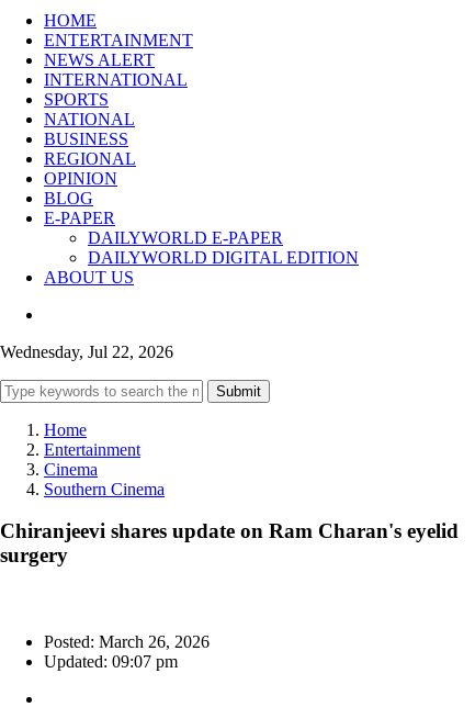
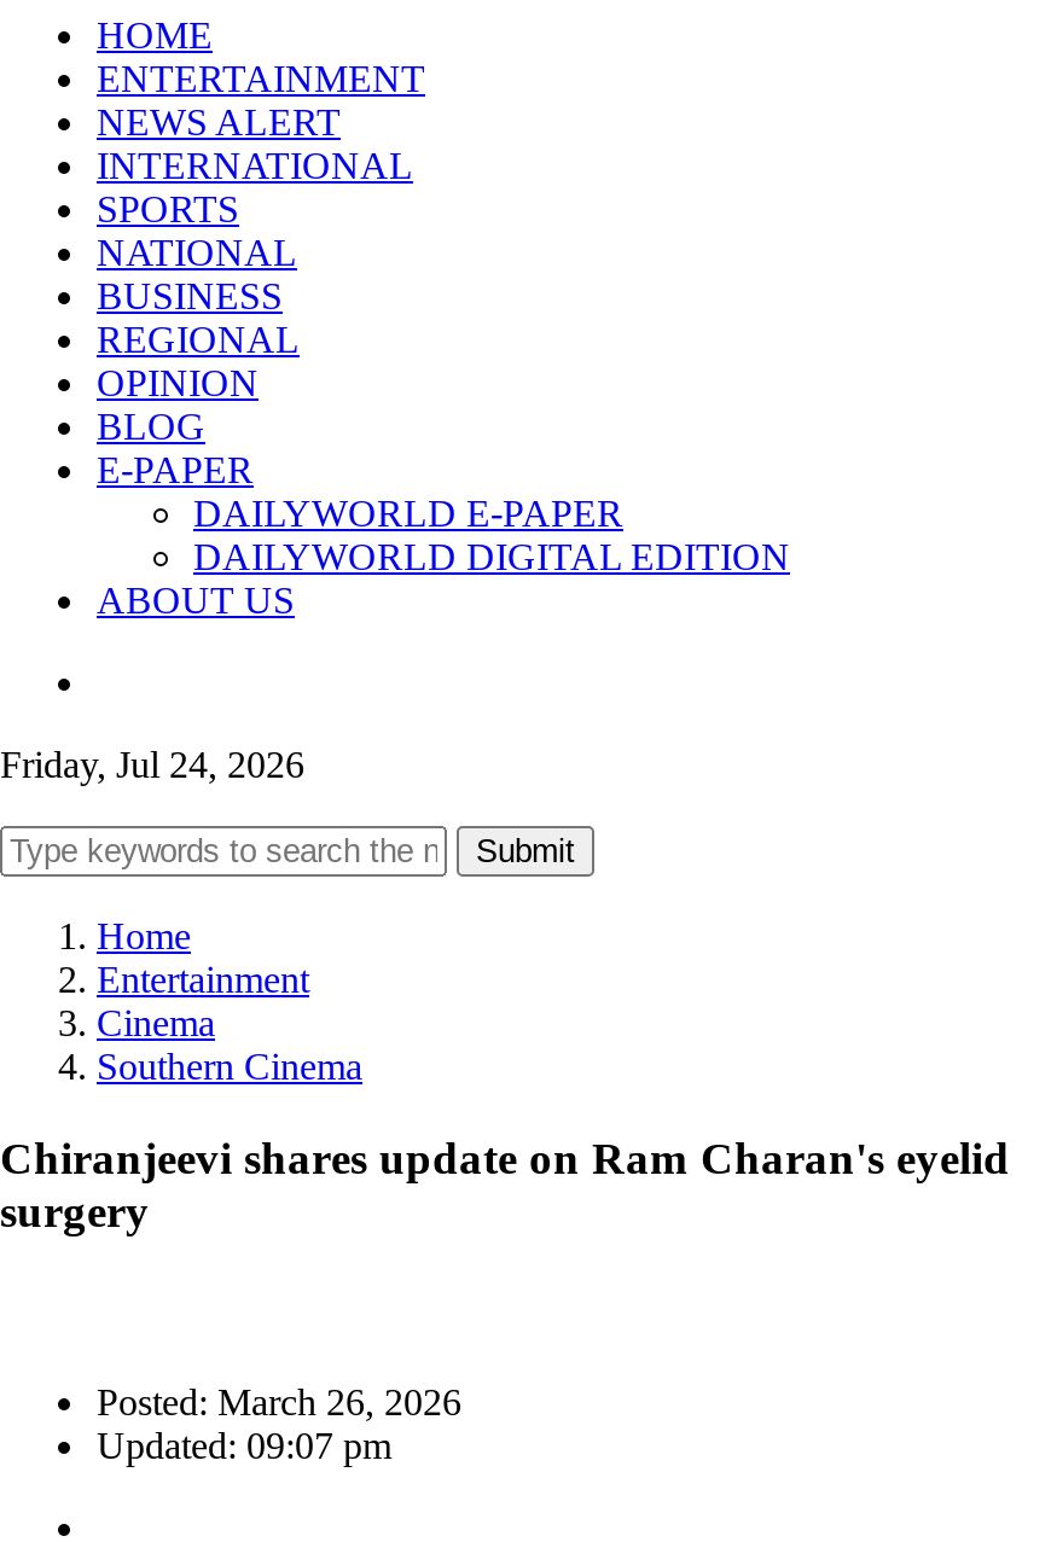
- Wednesday, Jul 22, 2026
+ Friday, Jul 24, 2026
